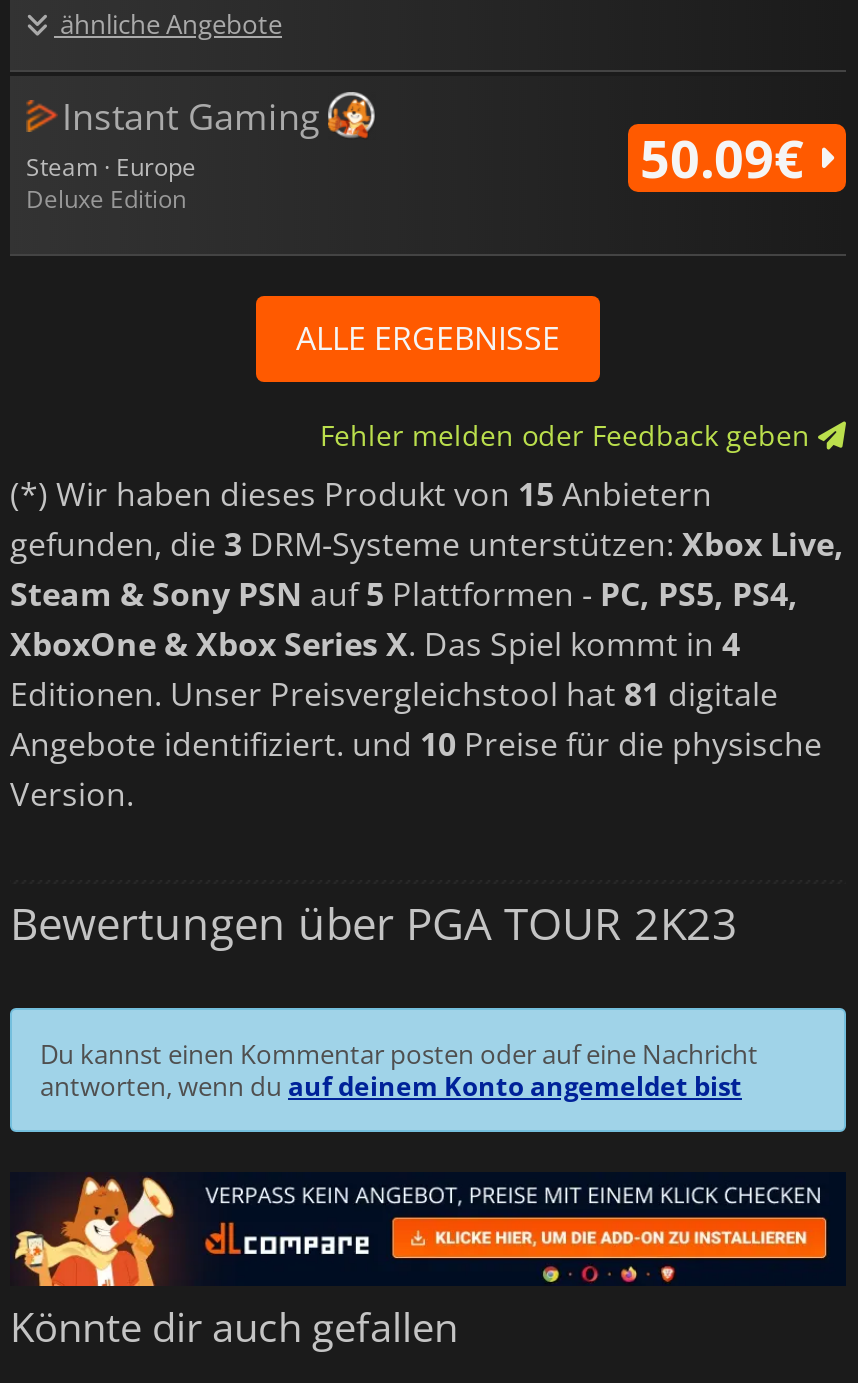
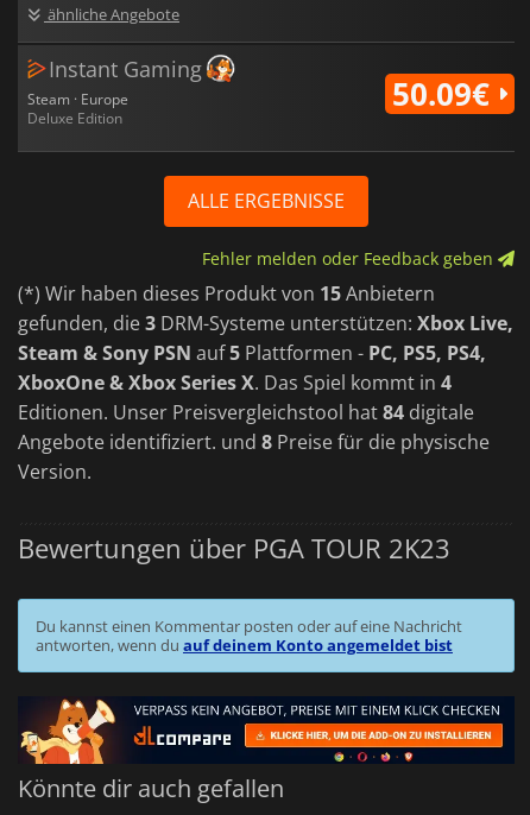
- Editionen. Unser Preisvergleichstool hat 81 digitale
+ Editionen. Unser Preisvergleichstool hat 84 digitale

- Angebote identifiziert. und 10 Preise für die physische
+ Angebote identifiziert. und 8 Preise für die physische
